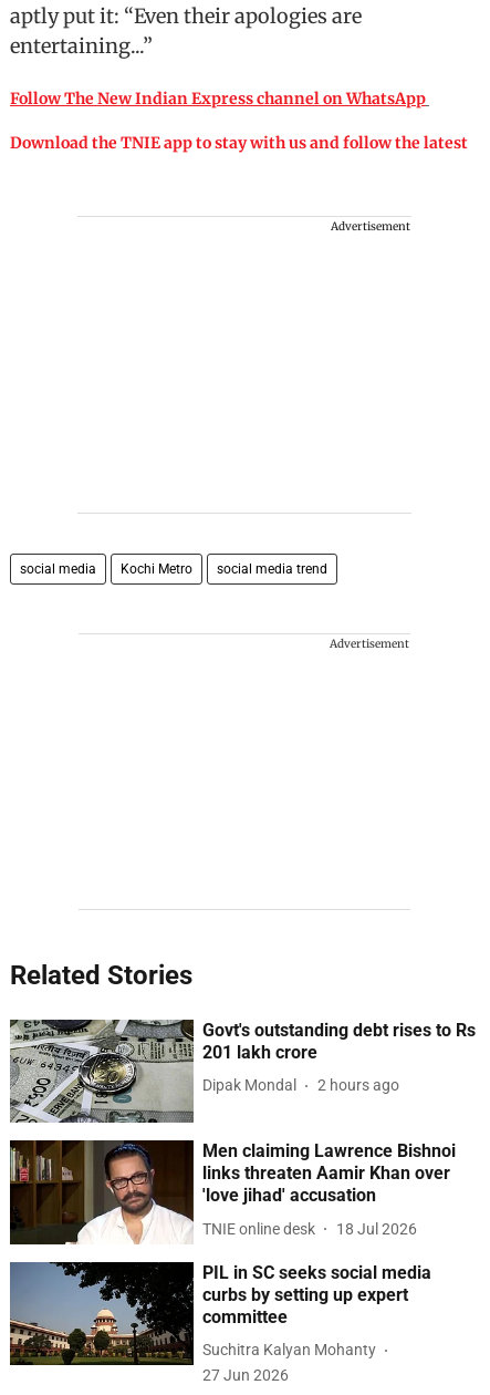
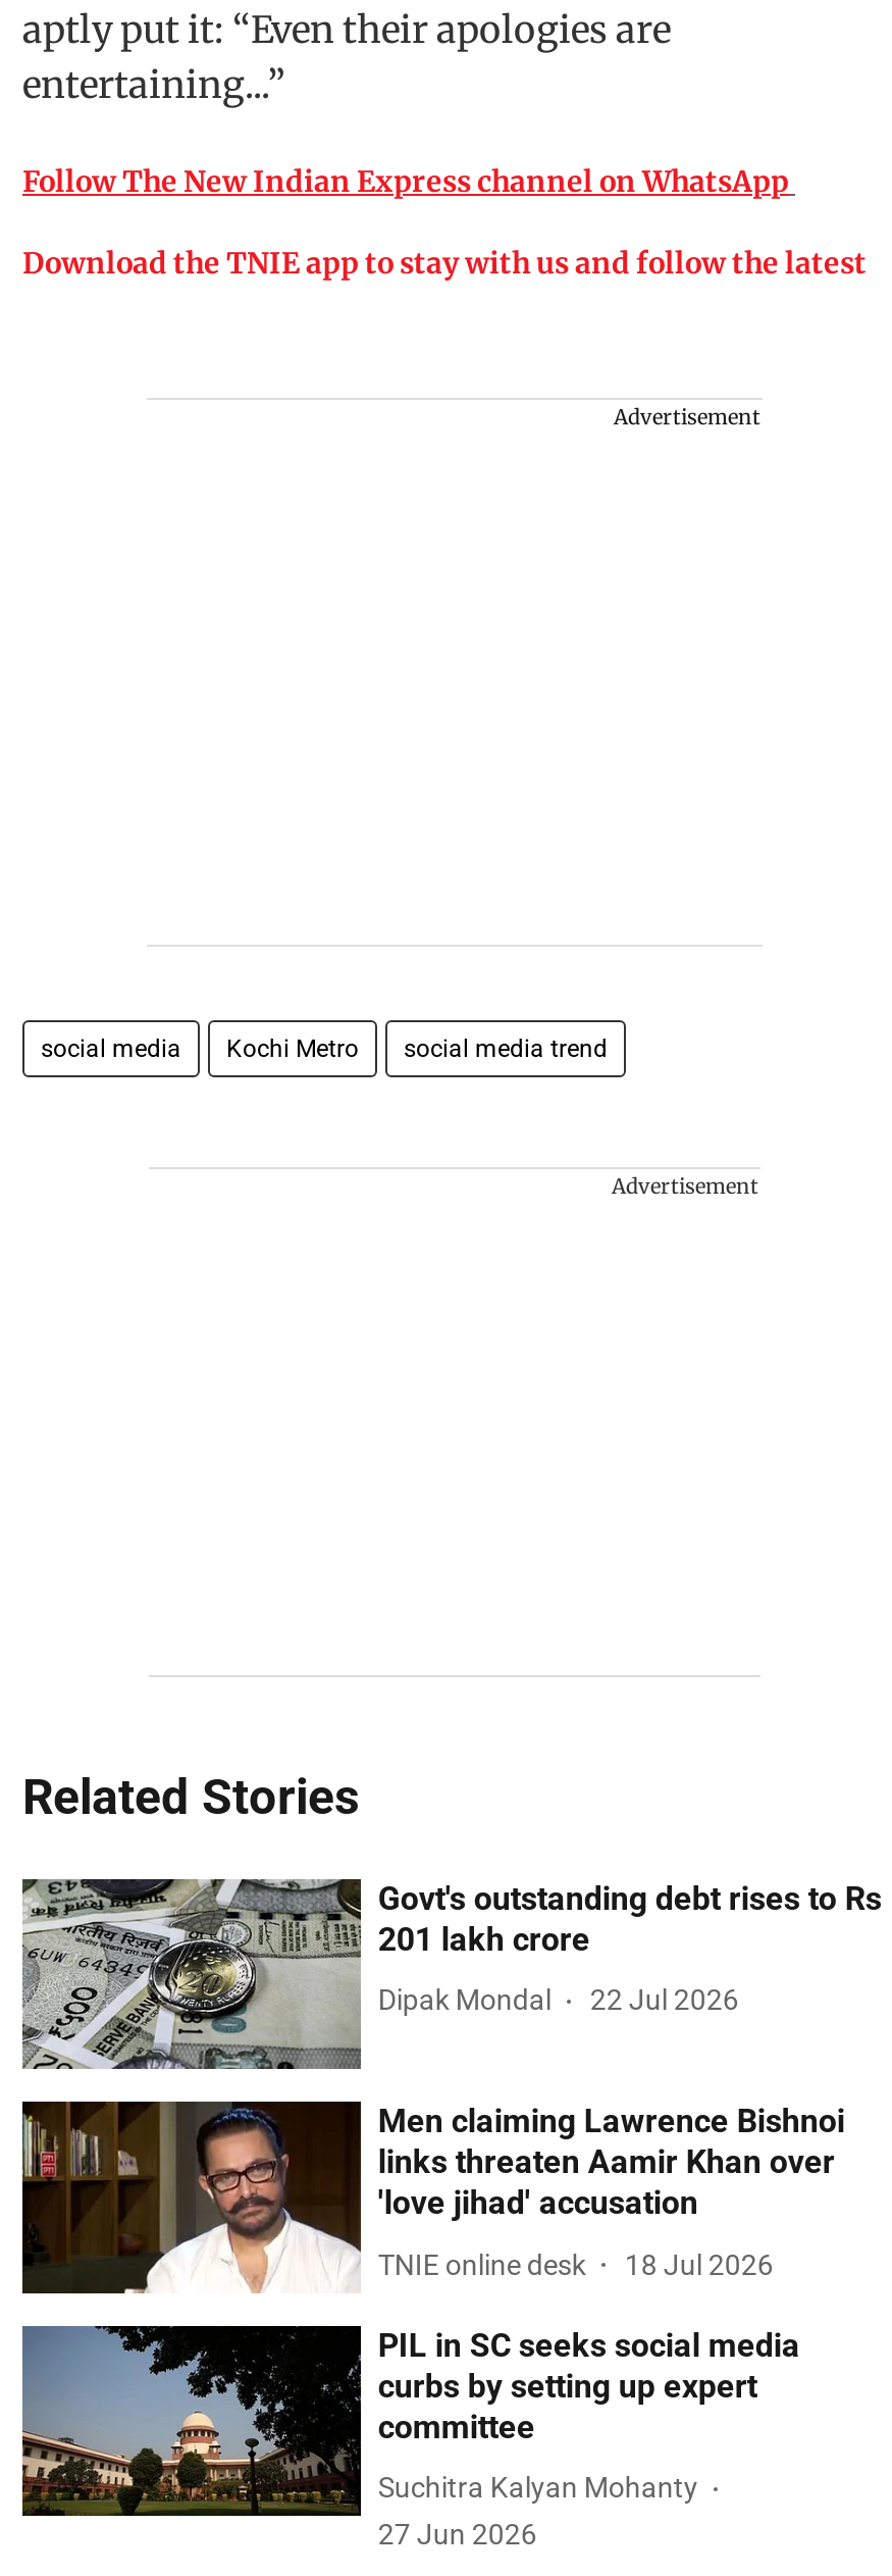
- Dipak Mondal 2 hours ago
+ Dipak Mondal 22 Jul 2026
